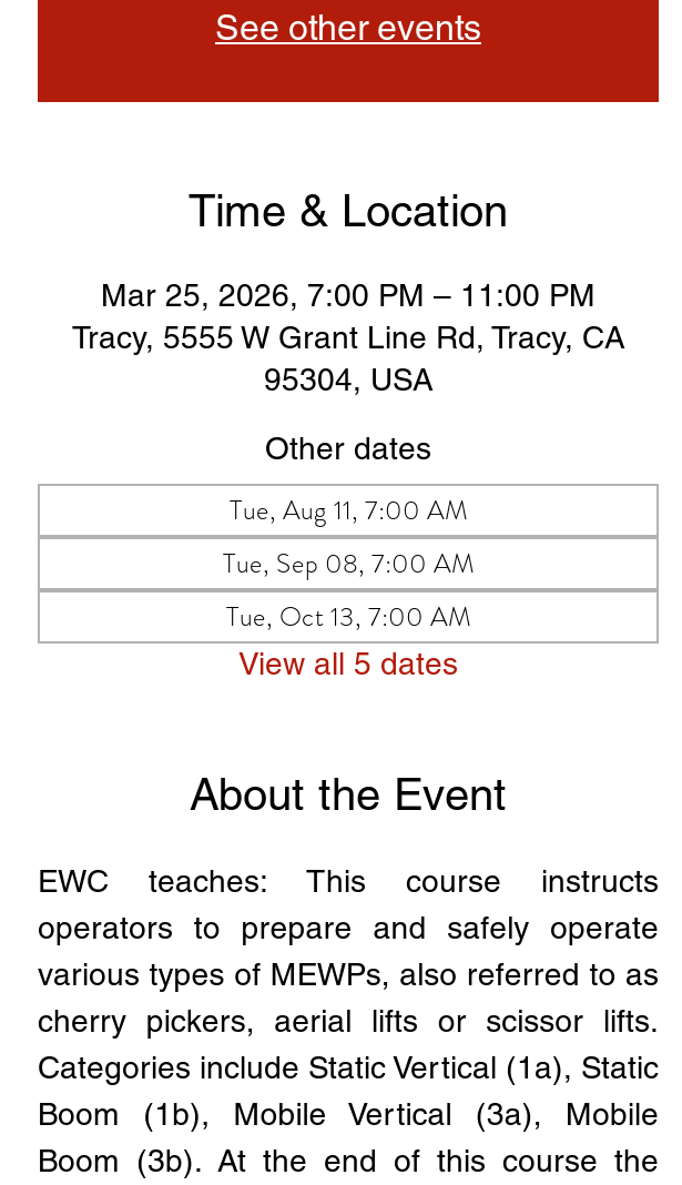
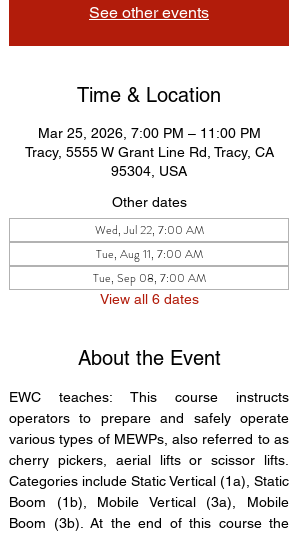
+ Wed, Jul 22, 7:00 AM

moved down: Tue, Aug 11, 7:00 AM | Tue, Sep 08, 7:00 AM

- Tue, Oct 13, 7:00 AM
- View all 5 dates
+ View all 6 dates
